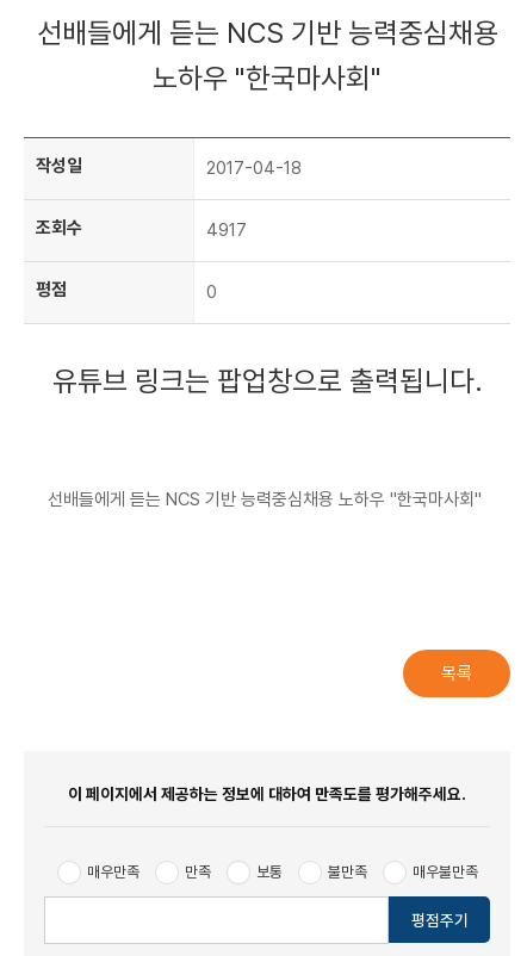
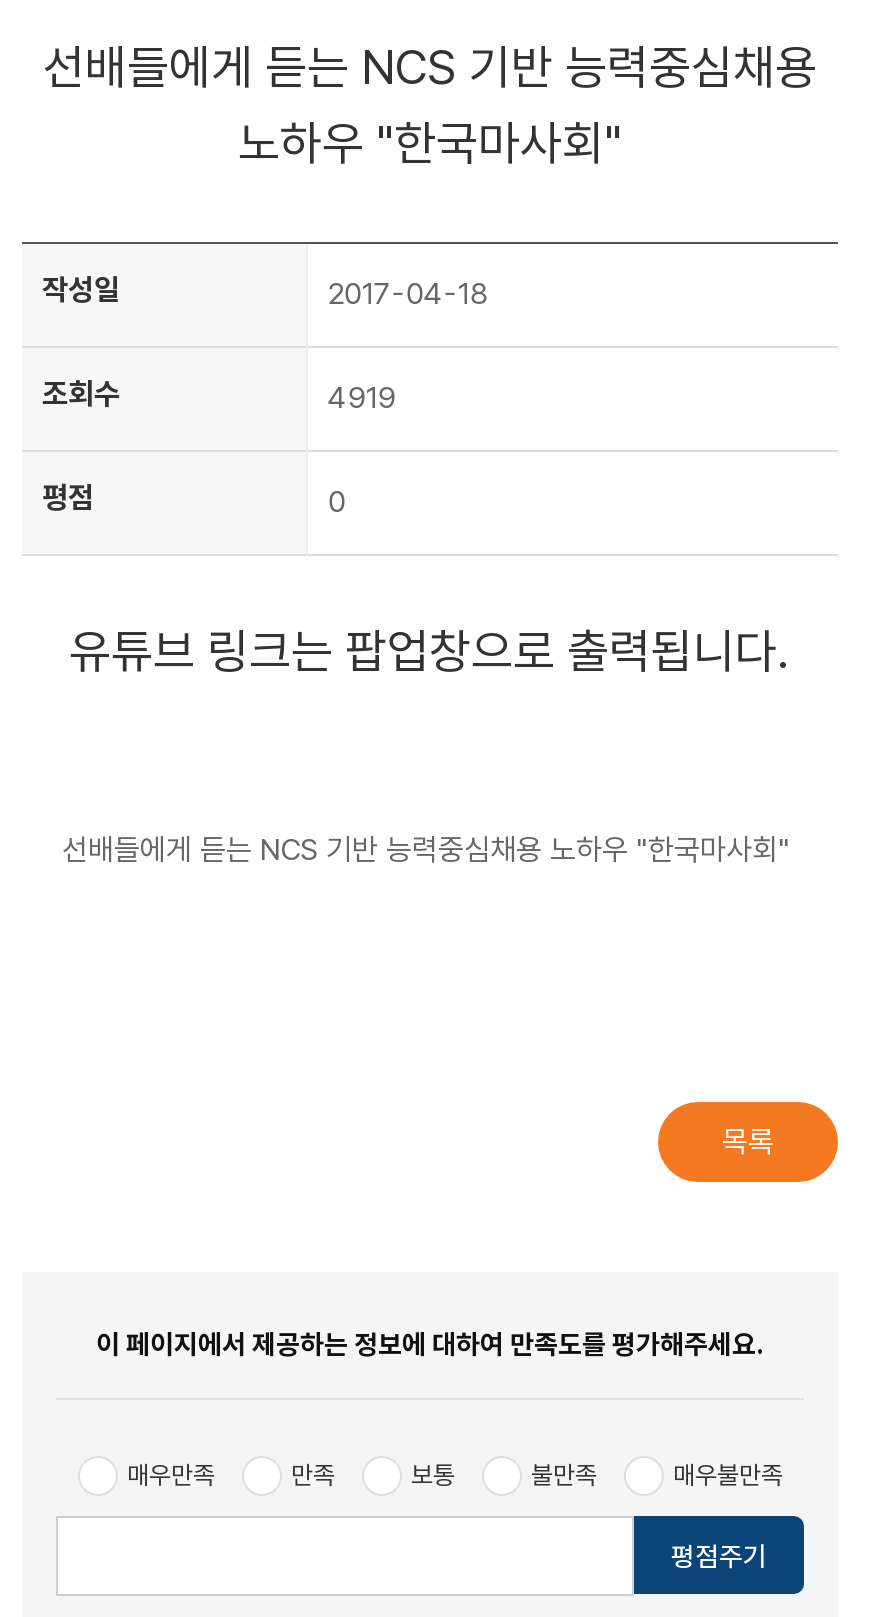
- 4917
+ 4919
